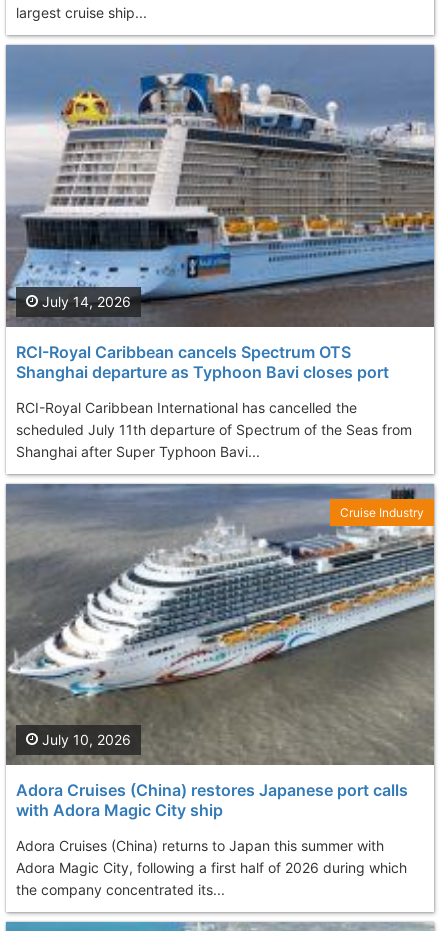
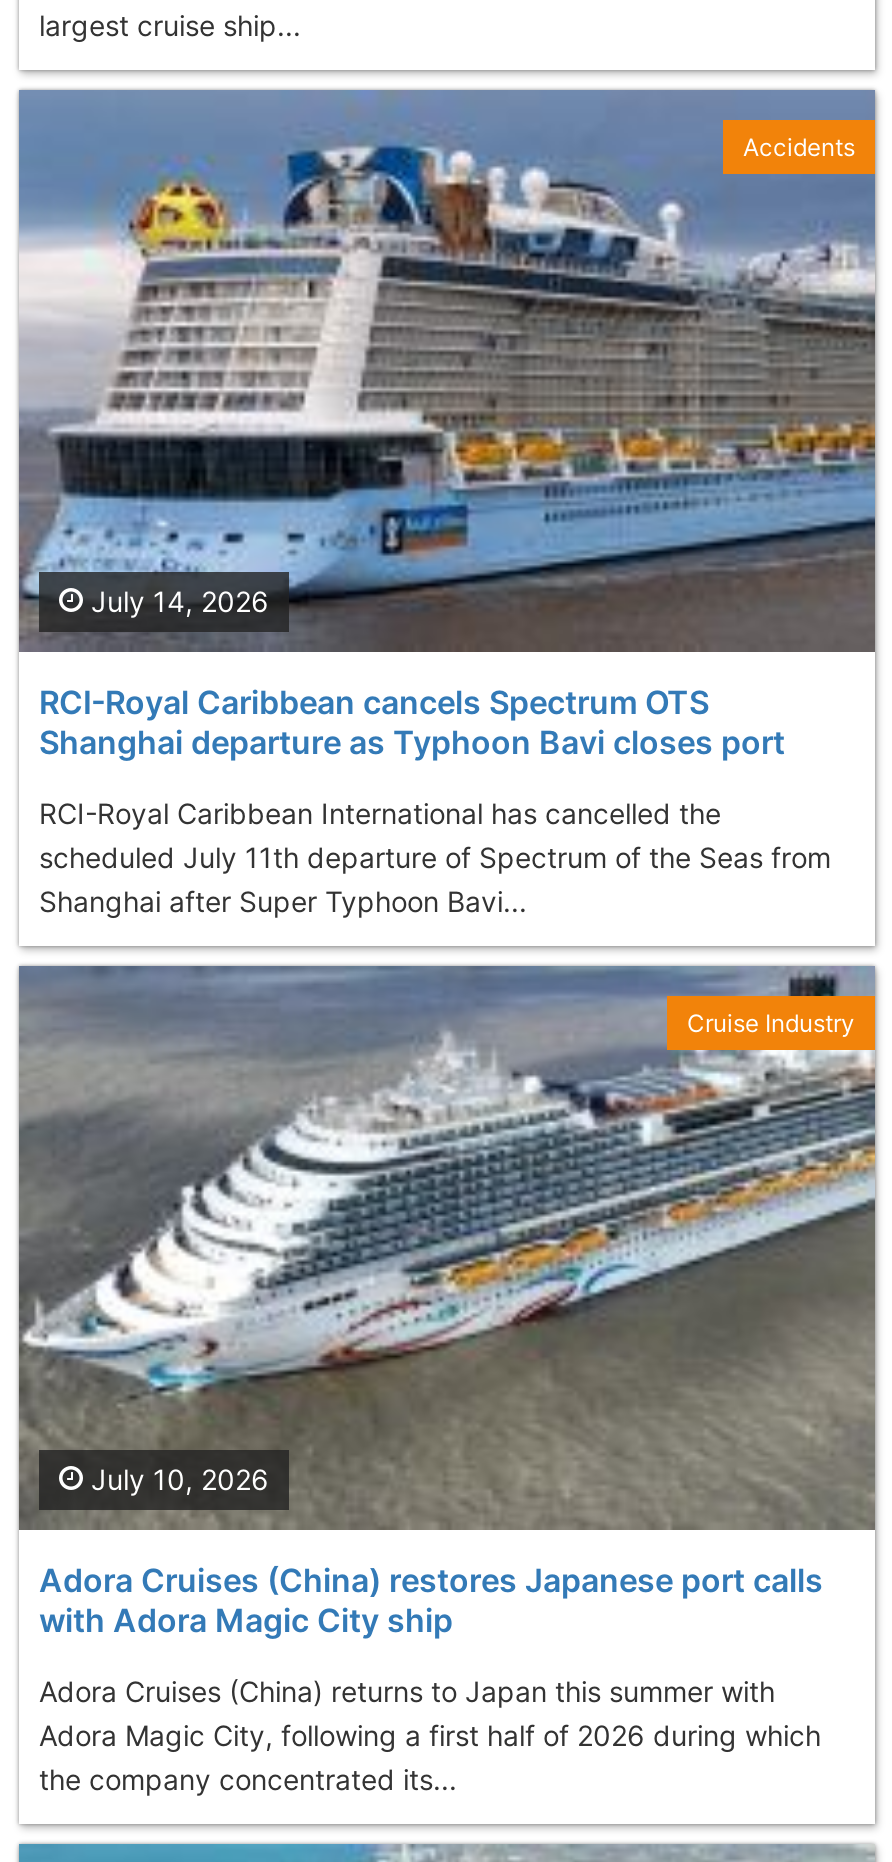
+ Accidents
